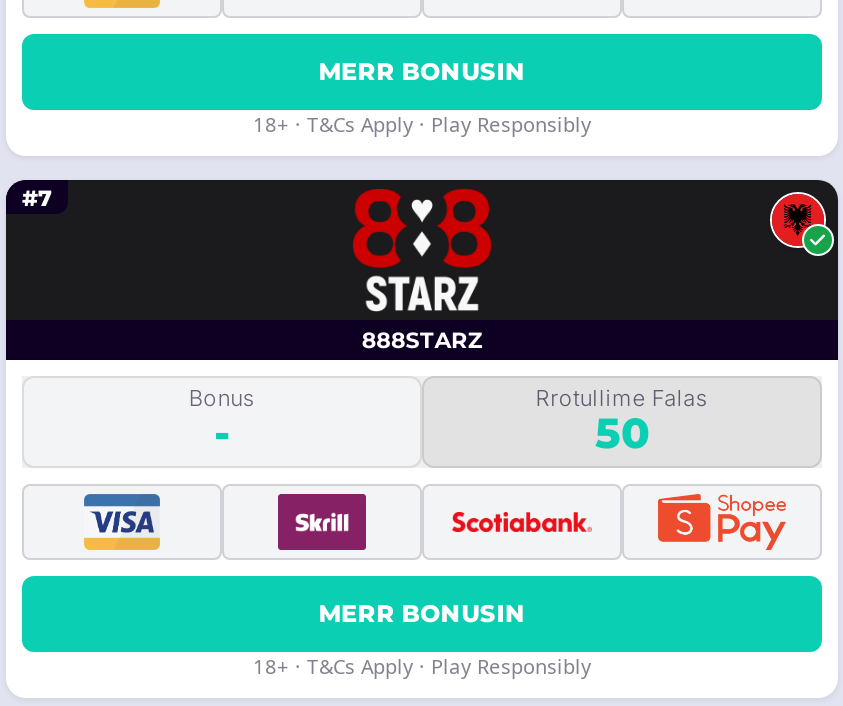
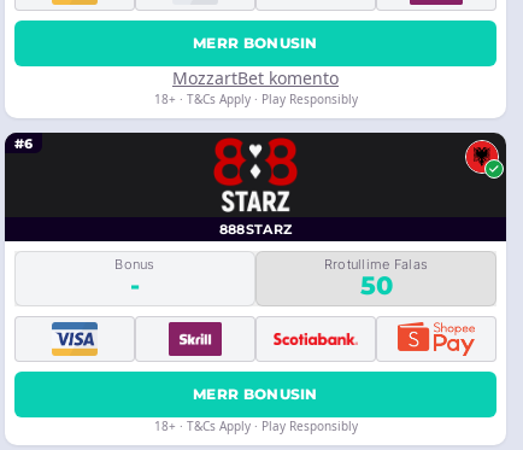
+ MozzartBet komento

- #7
+ #6
